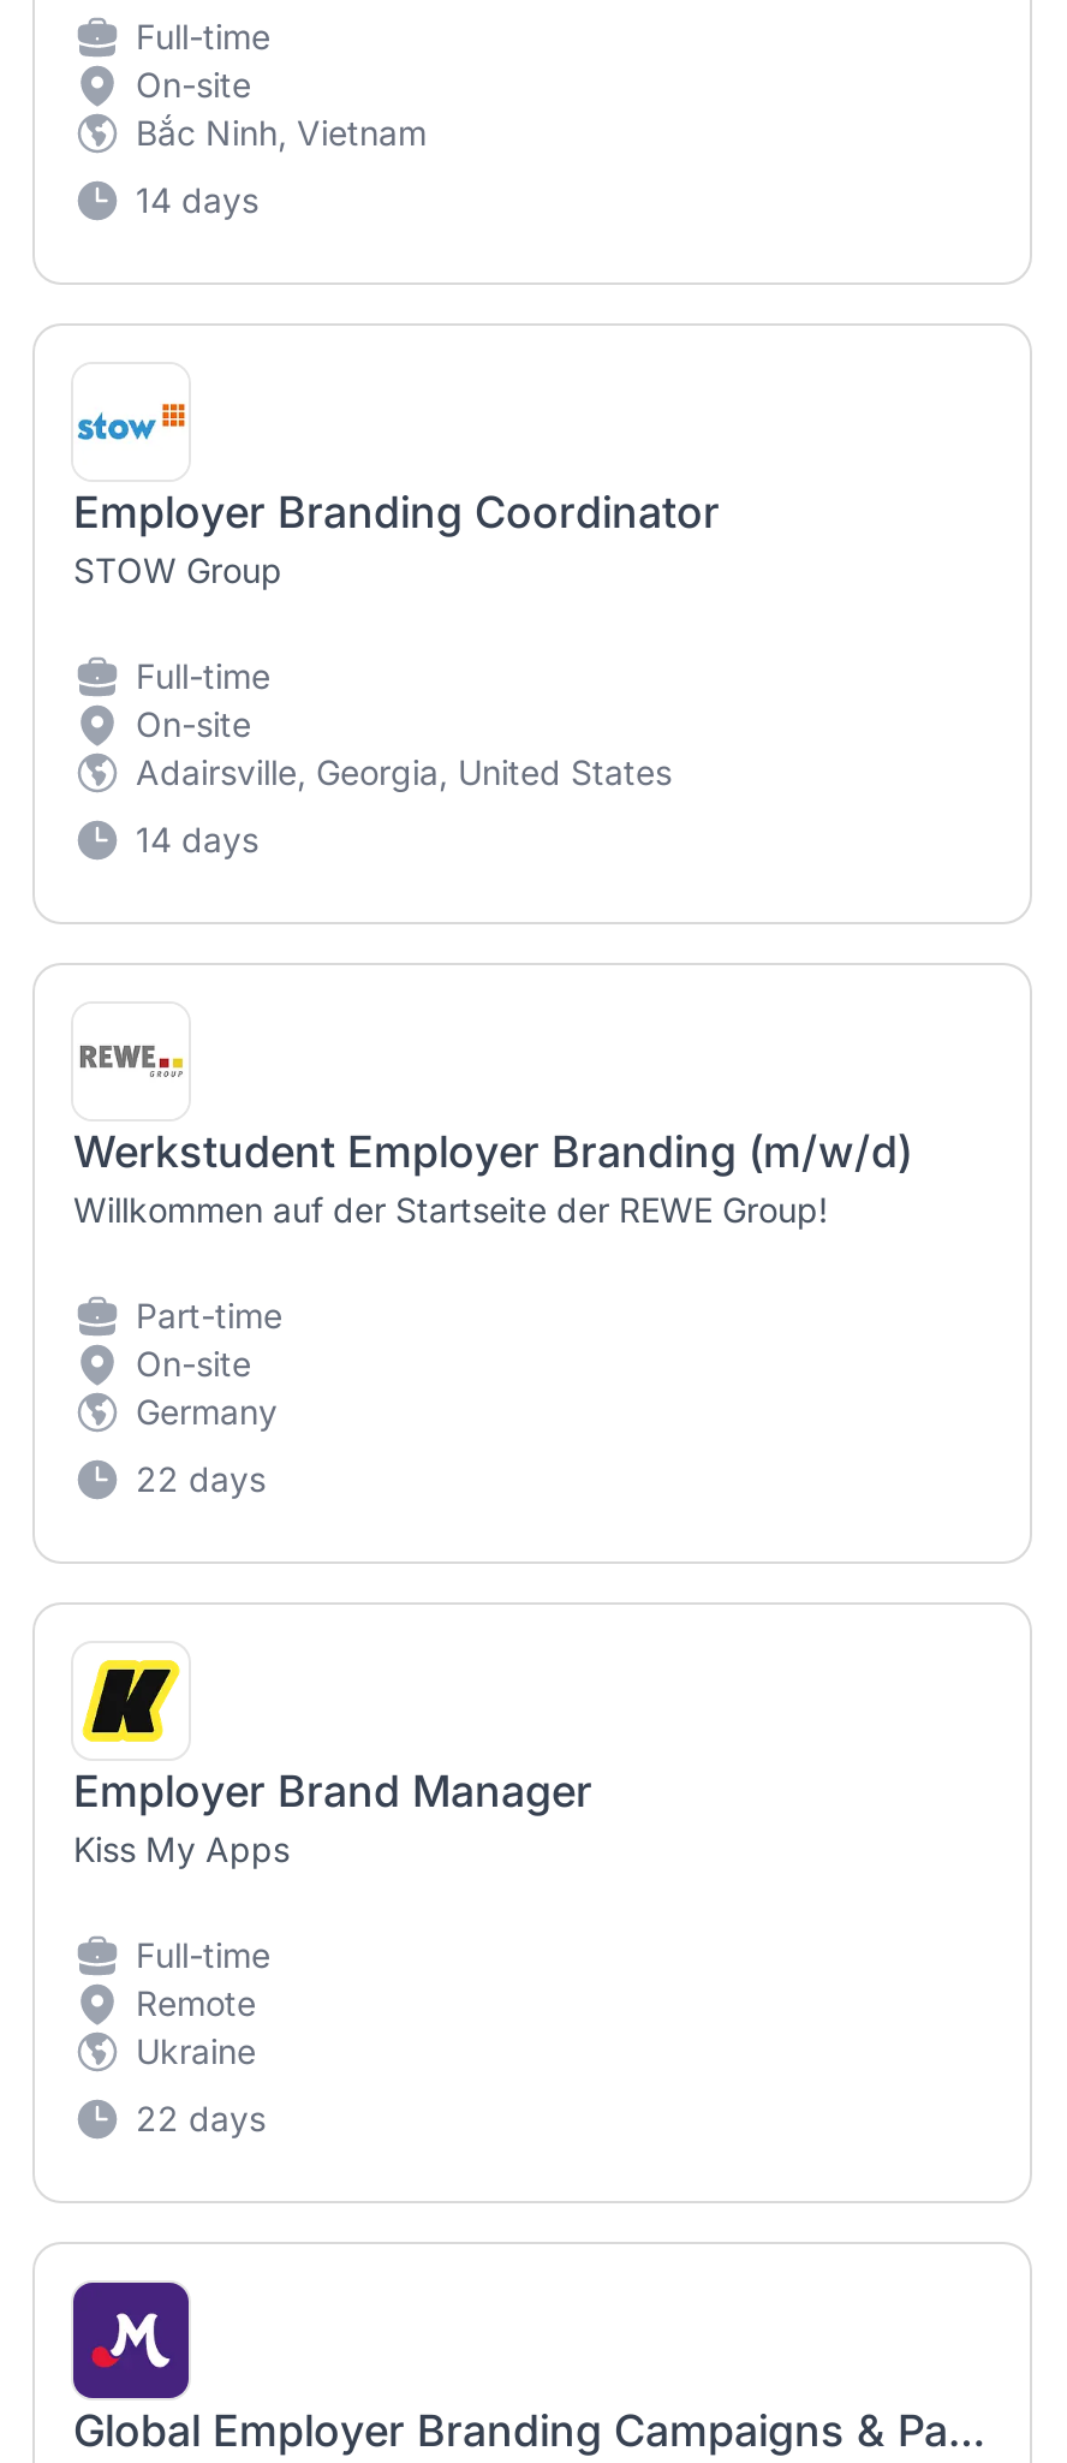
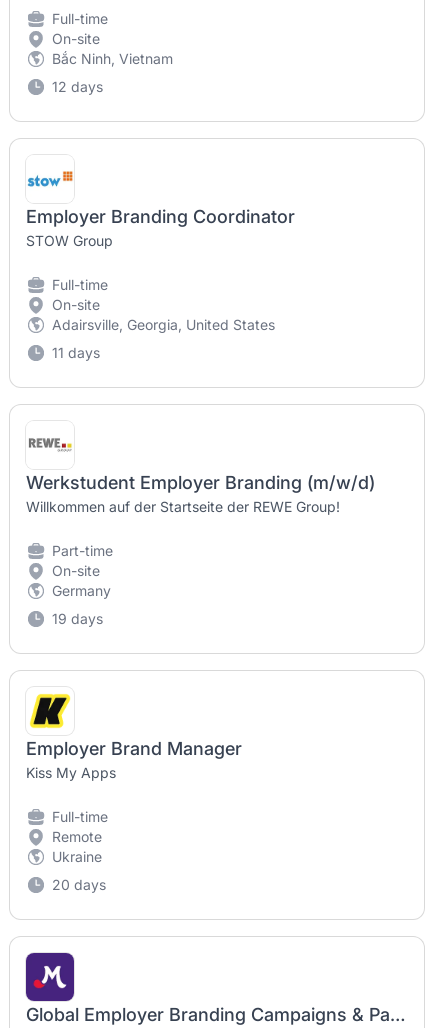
- 14 days
+ 12 days

- 14 days
+ 11 days

- 22 days
+ 19 days

- 22 days
+ 20 days
